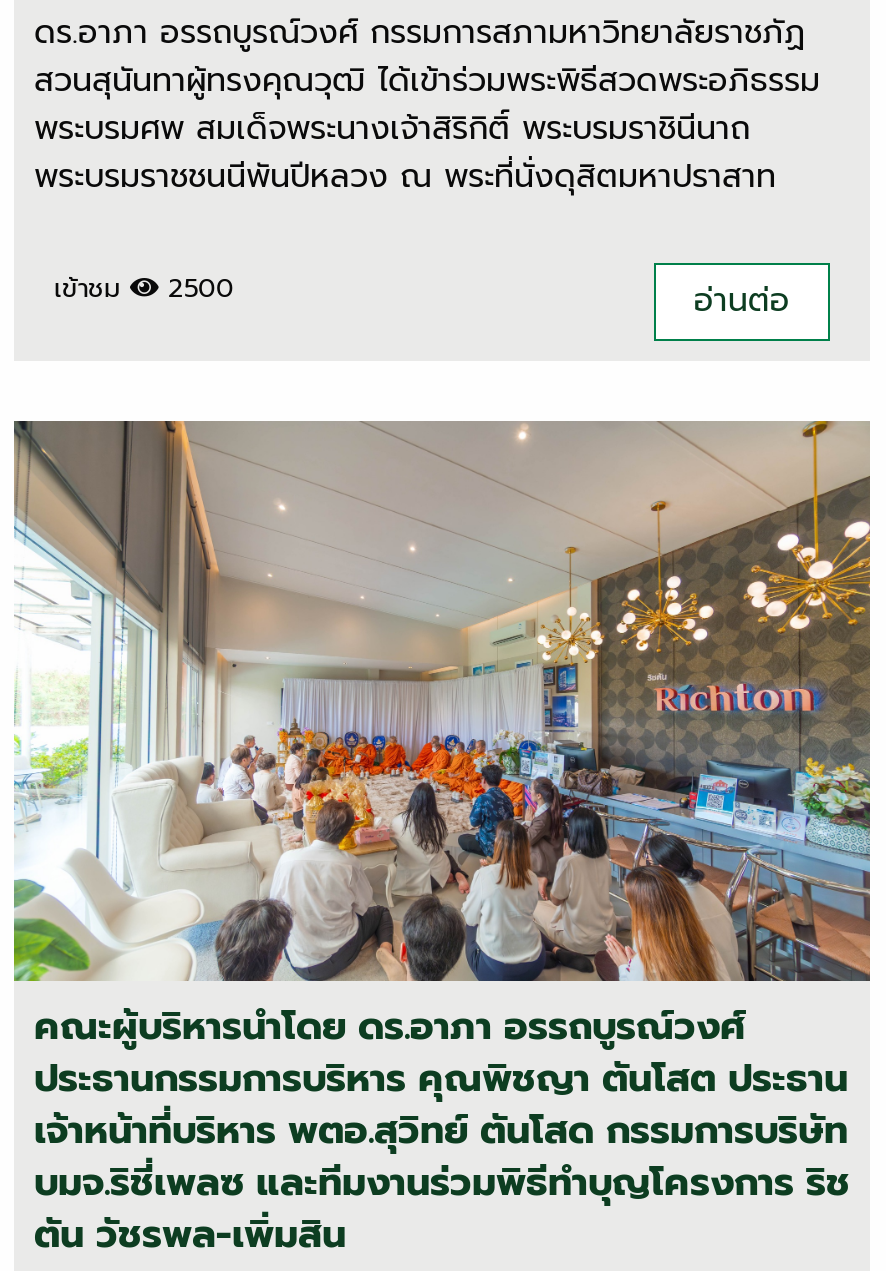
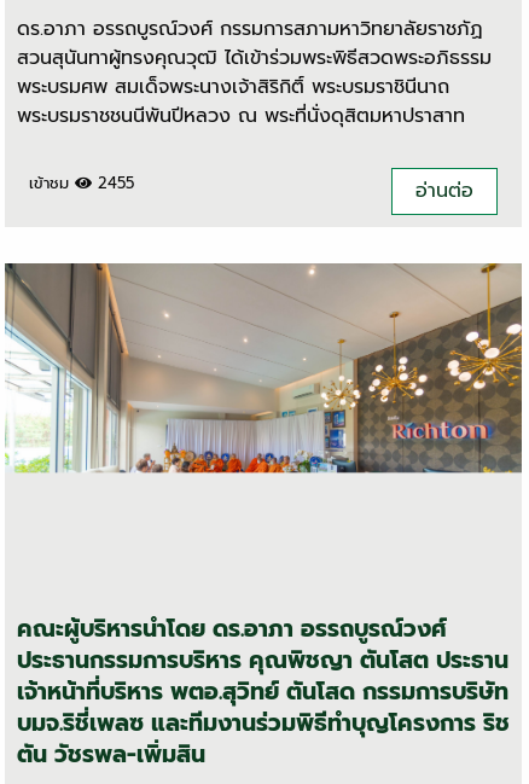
- 2500
+ 2455

- [image]
